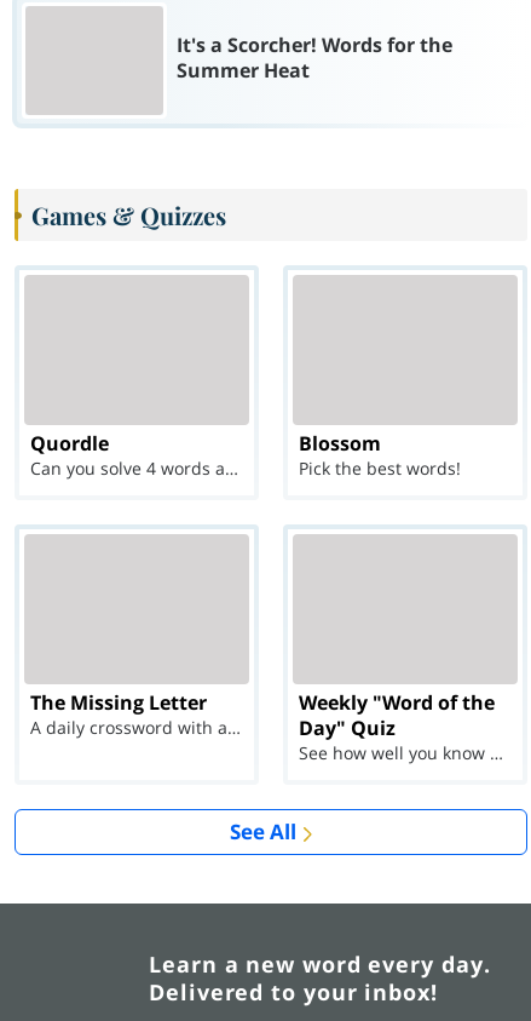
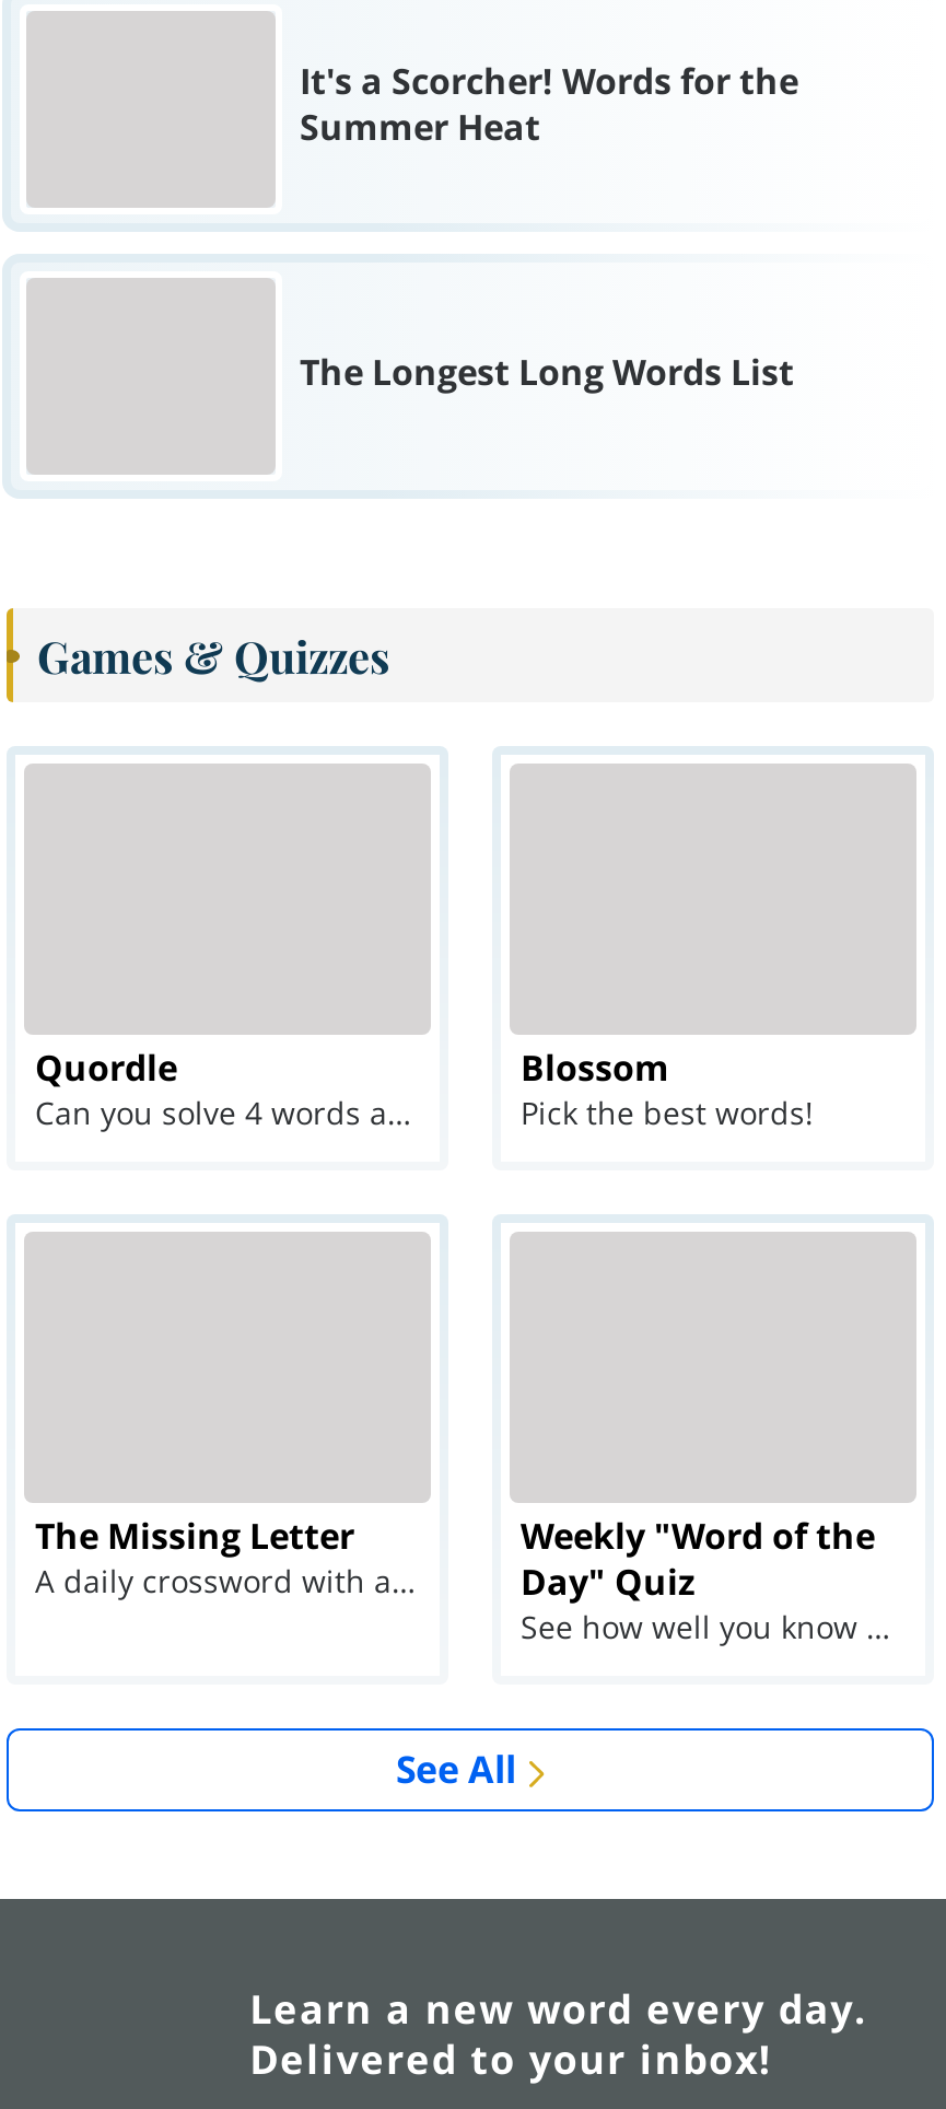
+ The Longest Long Words List
